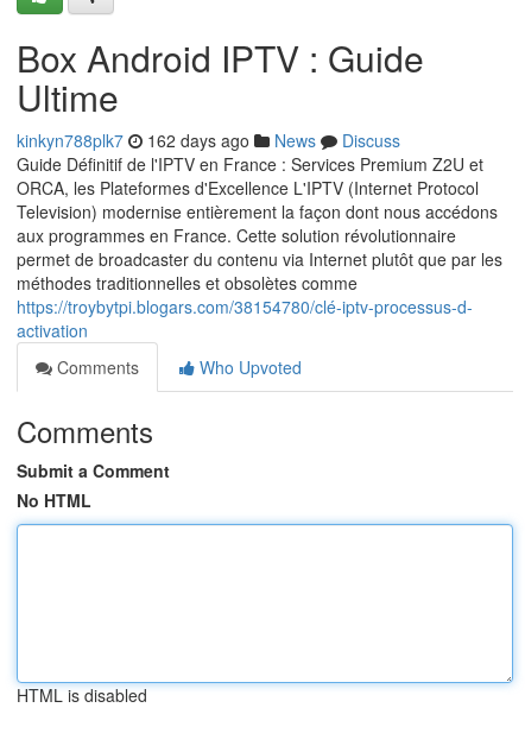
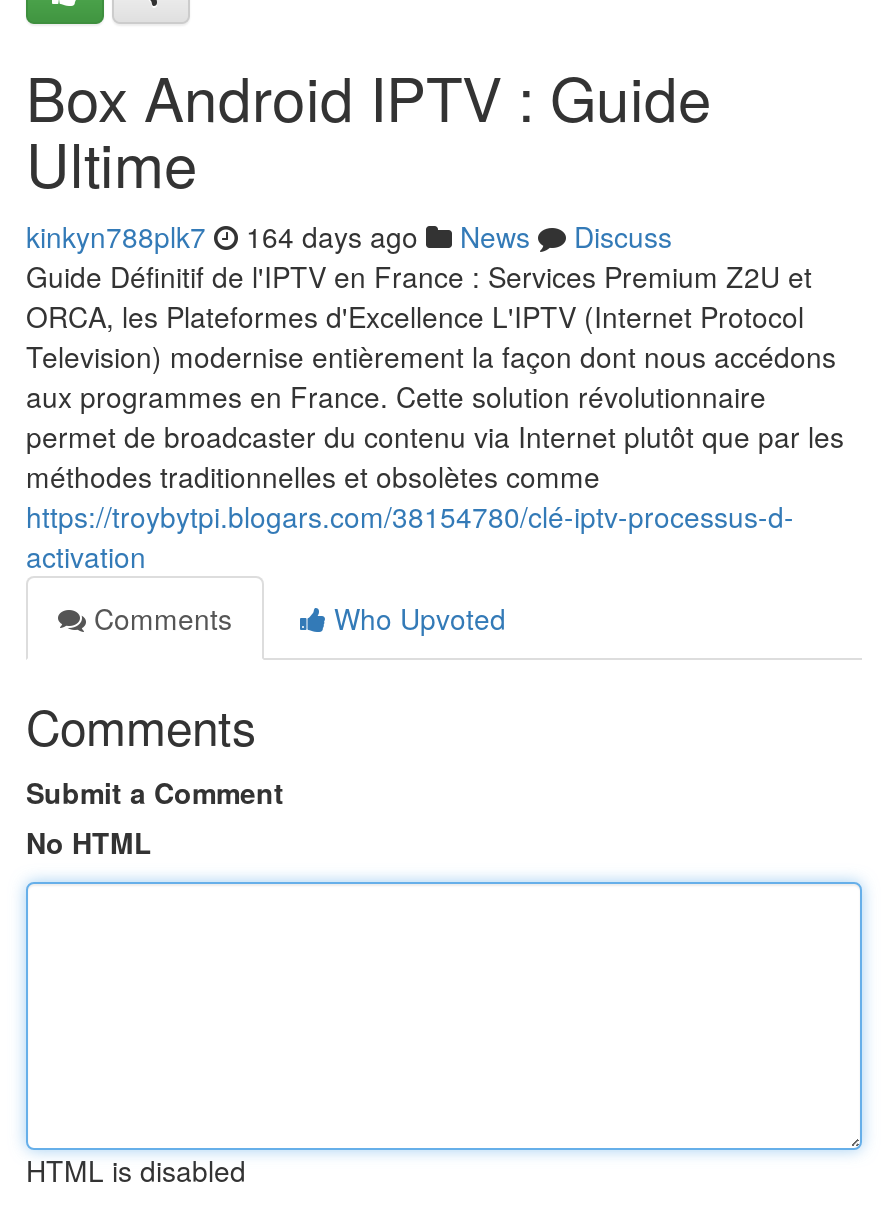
- kinkyn788plk7 162 days ago News Discuss
+ kinkyn788plk7 164 days ago News Discuss
